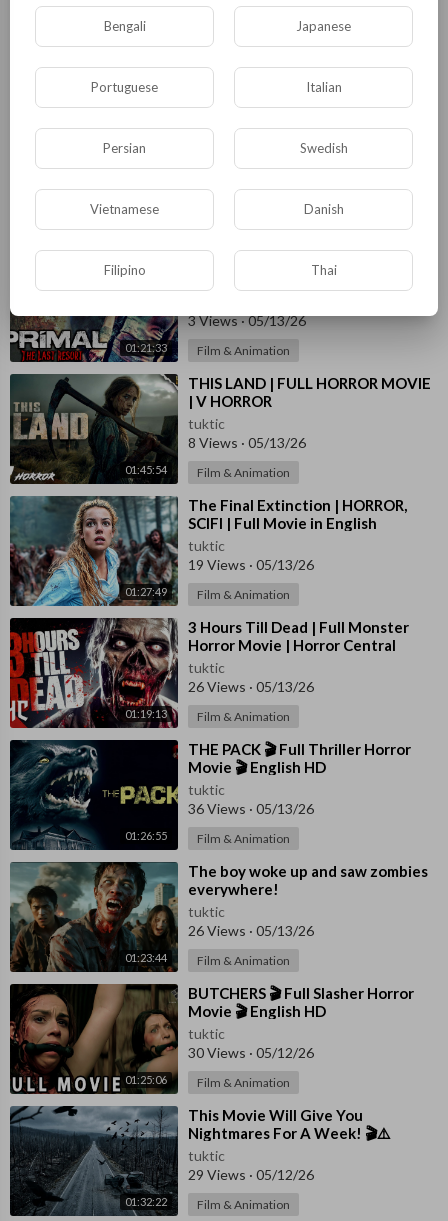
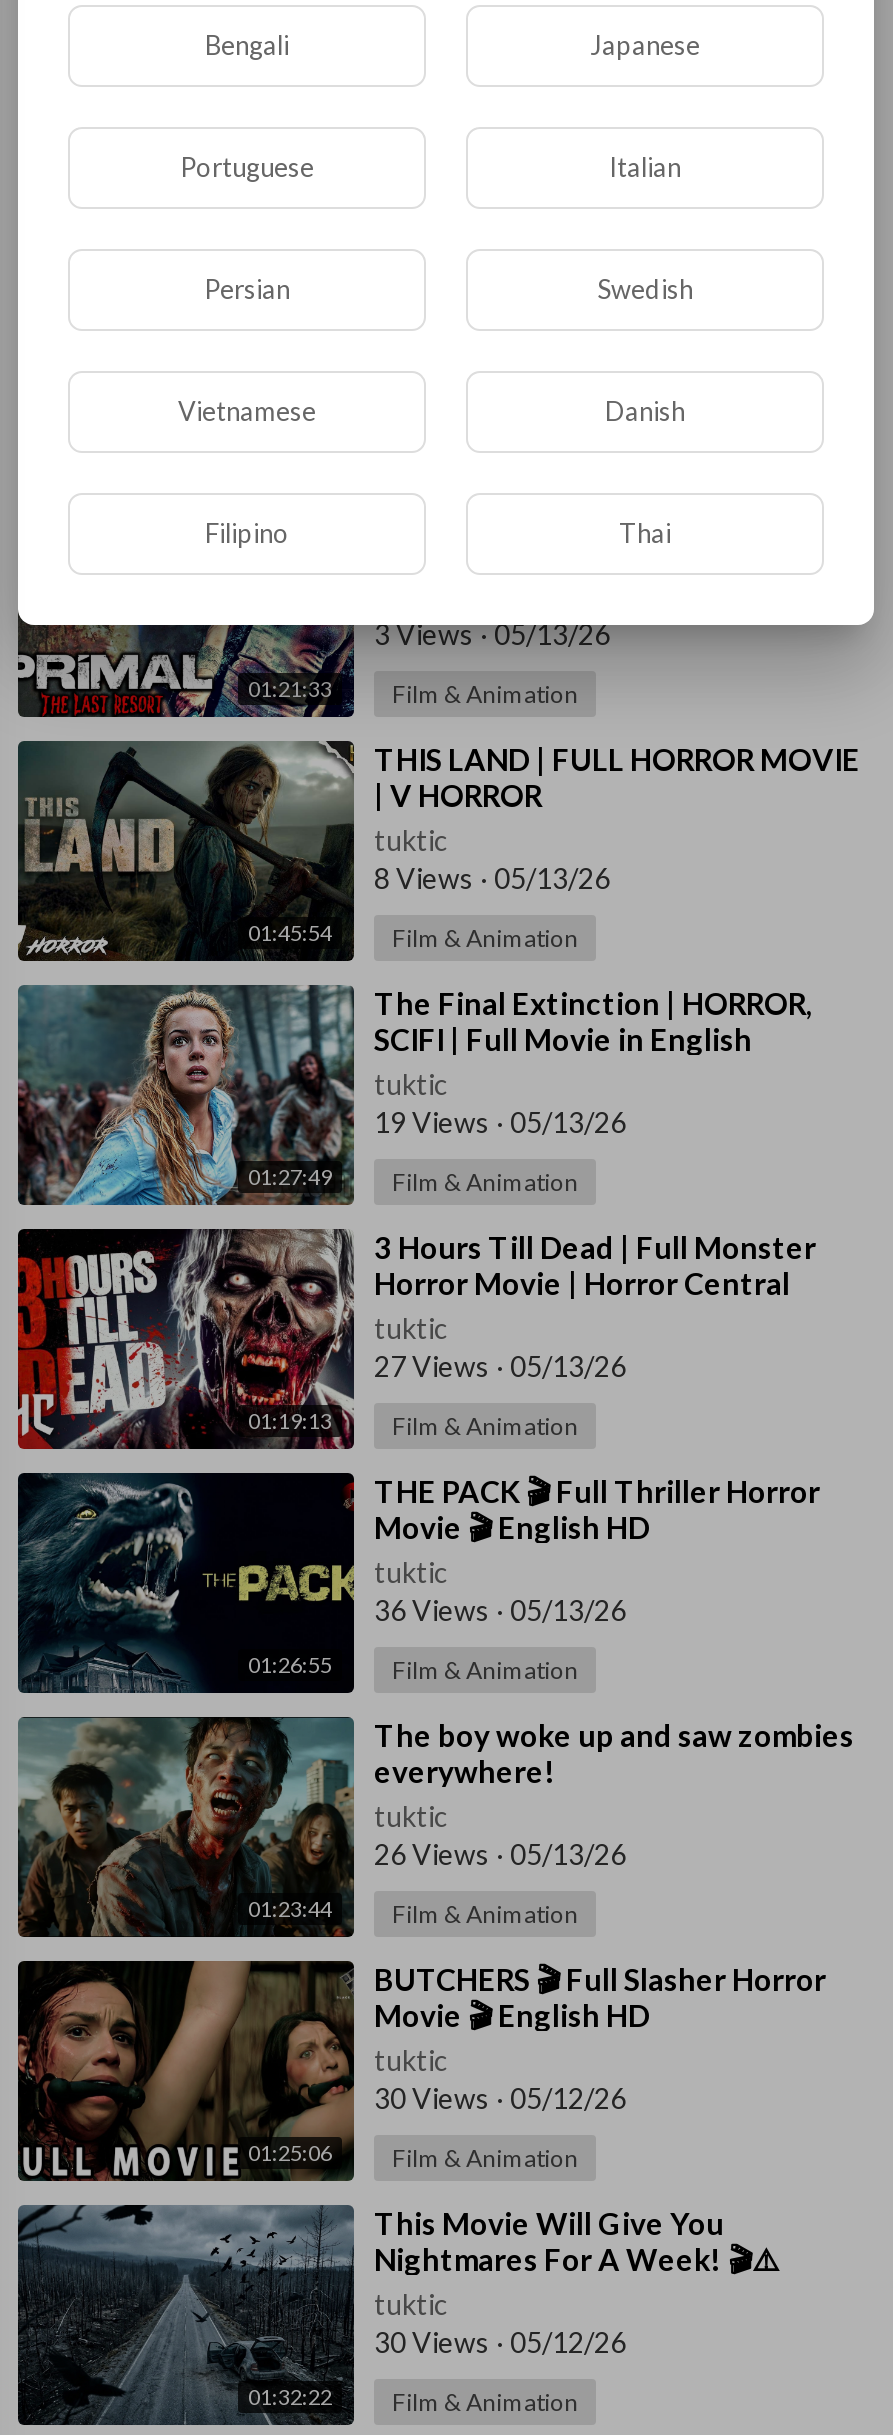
- 26 Views · 05/13/26
+ 27 Views · 05/13/26

- 29 Views · 05/12/26
+ 30 Views · 05/12/26
